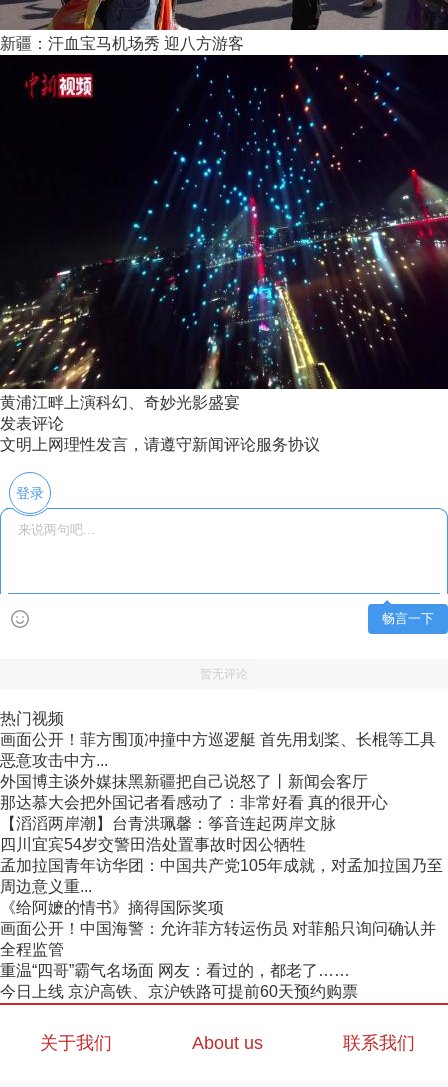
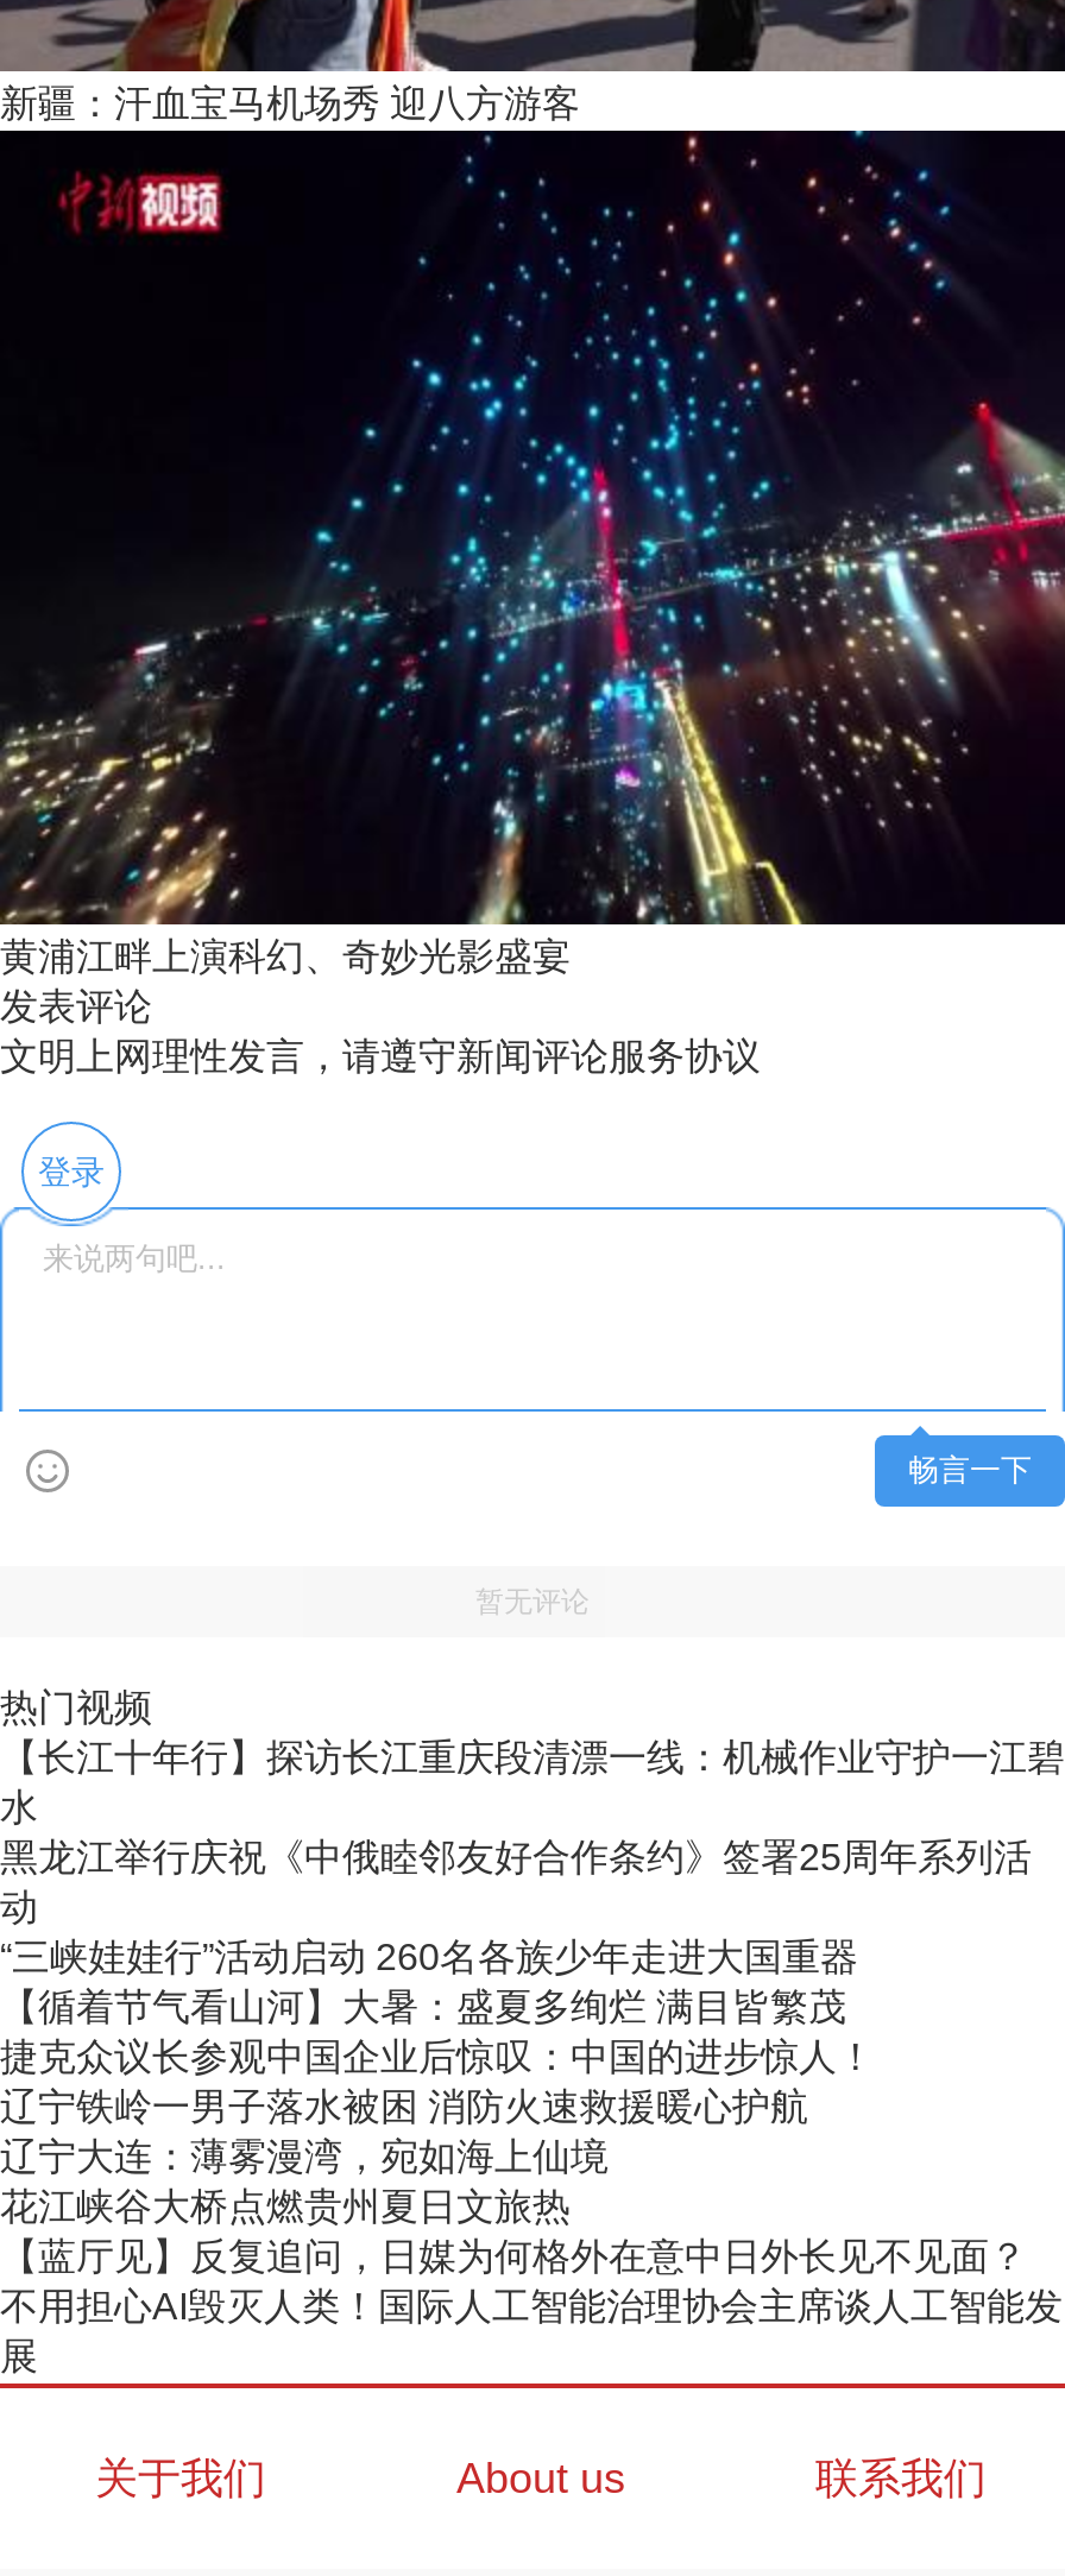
- 画面公开！菲方围顶冲撞中方巡逻艇 首先用划桨、长棍等工具
- 恶意攻击中方...
- 外国博主谈外媒抹黑新疆把自己说怒了丨新闻会客厅
- 那达慕大会把外国记者看感动了：非常好看 真的很开心
- 【滔滔两岸潮】台青洪珮馨：筝音连起两岸文脉
- 四川宜宾54岁交警田浩处置事故时因公牺牲
- 孟加拉国青年访华团：中国共产党105年成就，对孟加拉国乃至
- 周边意义重...
- 《给阿嬷的情书》摘得国际奖项
- 画面公开！中国海警：允许菲方转运伤员 对菲船只询问确认并
- 全程监管
- 重温“四哥”霸气名场面 网友：看过的，都老了……
- 今日上线 京沪高铁、京沪铁路可提前60天预约购票
+ 【长江十年行】探访长江重庆段清漂一线：机械作业守护一江碧
+ 水
+ 黑龙江举行庆祝《中俄睦邻友好合作条约》签署25周年系列活
+ 动
+ “三峡娃娃行”活动启动 260名各族少年走进大国重器
+ 【循着节气看山河】大暑：盛夏多绚烂 满目皆繁茂
+ 捷克众议长参观中国企业后惊叹：中国的进步惊人！
+ 辽宁铁岭一男子落水被困 消防火速救援暖心护航
+ 辽宁大连：薄雾漫湾，宛如海上仙境
+ 花江峡谷大桥点燃贵州夏日文旅热
+ 【蓝厅见】反复追问，日媒为何格外在意中日外长见不见面？
+ 不用担心AI毁灭人类！国际人工智能治理协会主席谈人工智能发
+ 展
